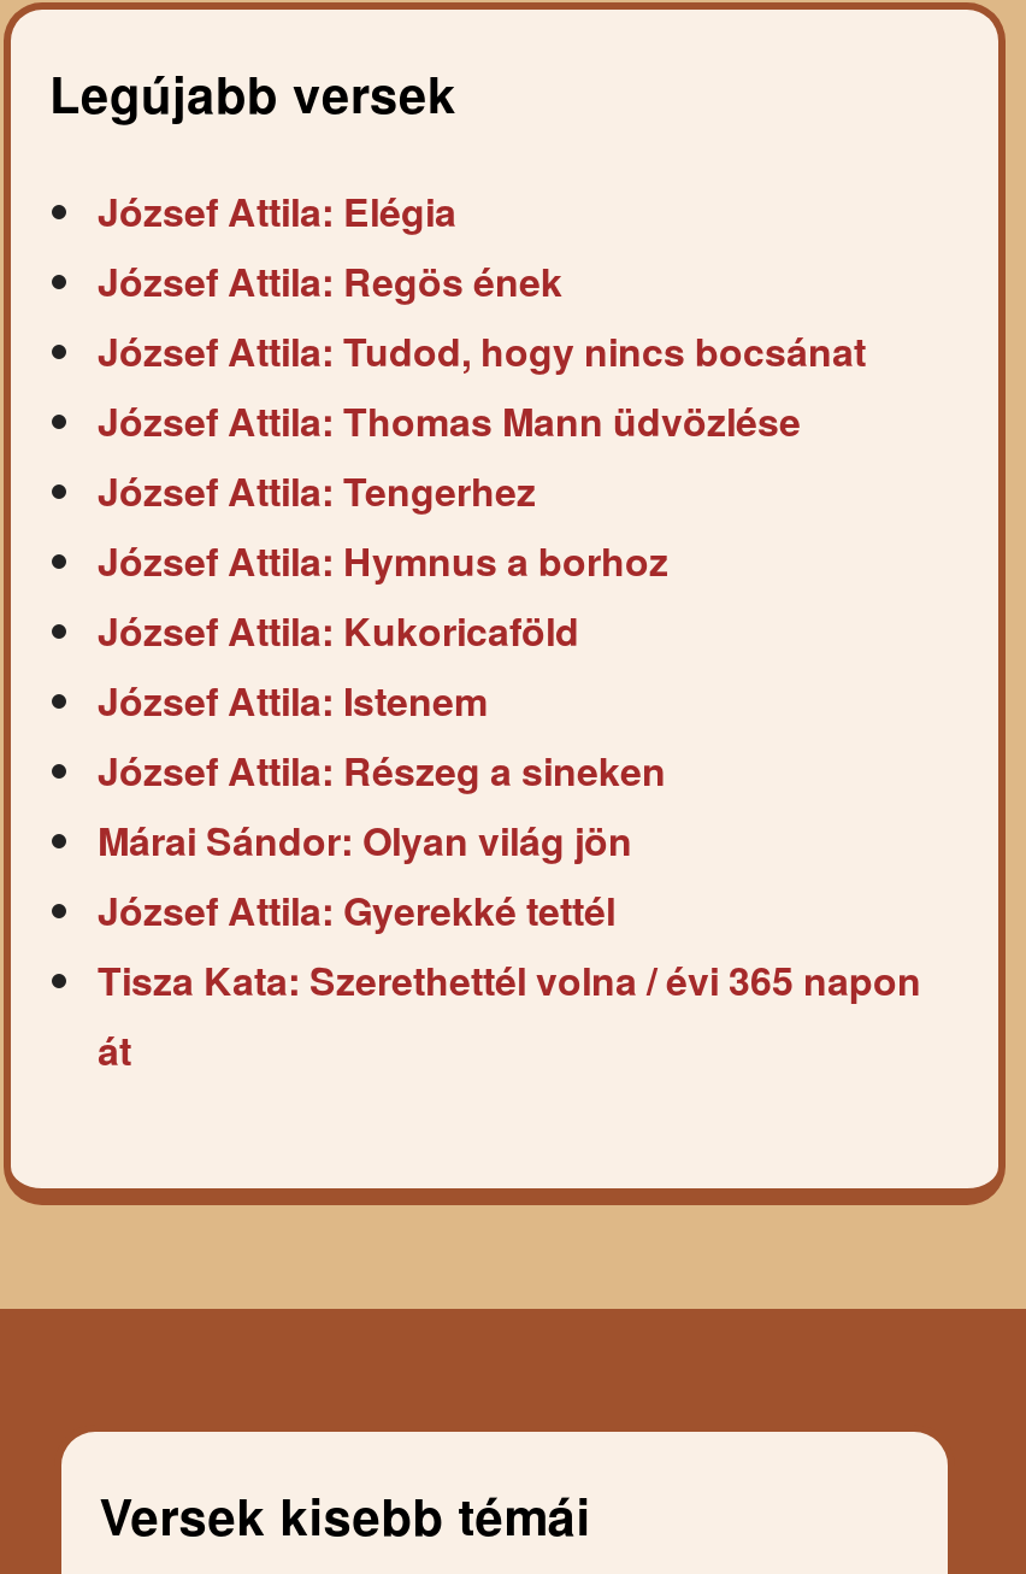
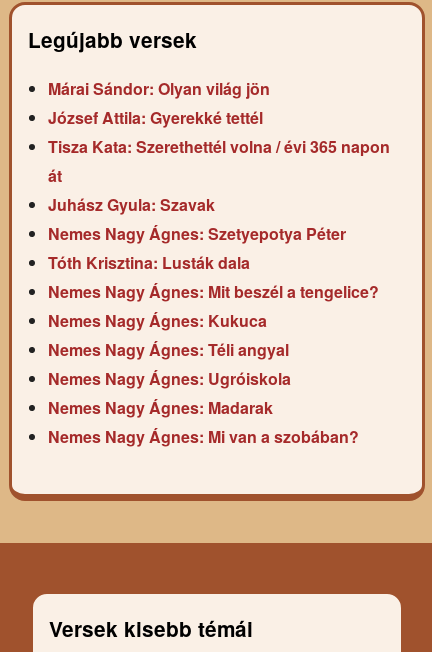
- József Attila: Elégia
- József Attila: Regös ének
- József Attila: Tudod, hogy nincs bocsánat
- József Attila: Thomas Mann üdvözlése
- József Attila: Tengerhez
- József Attila: Hymnus a borhoz
- József Attila: Kukoricaföld
- József Attila: Istenem
- József Attila: Részeg a sineken

moved up: Márai Sándor: Olyan világ jön | József Attila: Gyerekké tettél | Tisza Kata: Szerethettél volna / évi 365 napon | át

+ Juhász Gyula: Szavak
+ Nemes Nagy Ágnes: Szetyepotya Péter
+ Tóth Krisztina: Lusták dala
+ Nemes Nagy Ágnes: Mit beszél a tengelice?
+ Nemes Nagy Ágnes: Kukuca
+ Nemes Nagy Ágnes: Téli angyal
+ Nemes Nagy Ágnes: Ugróiskola
+ Nemes Nagy Ágnes: Madarak
+ Nemes Nagy Ágnes: Mi van a szobában?
